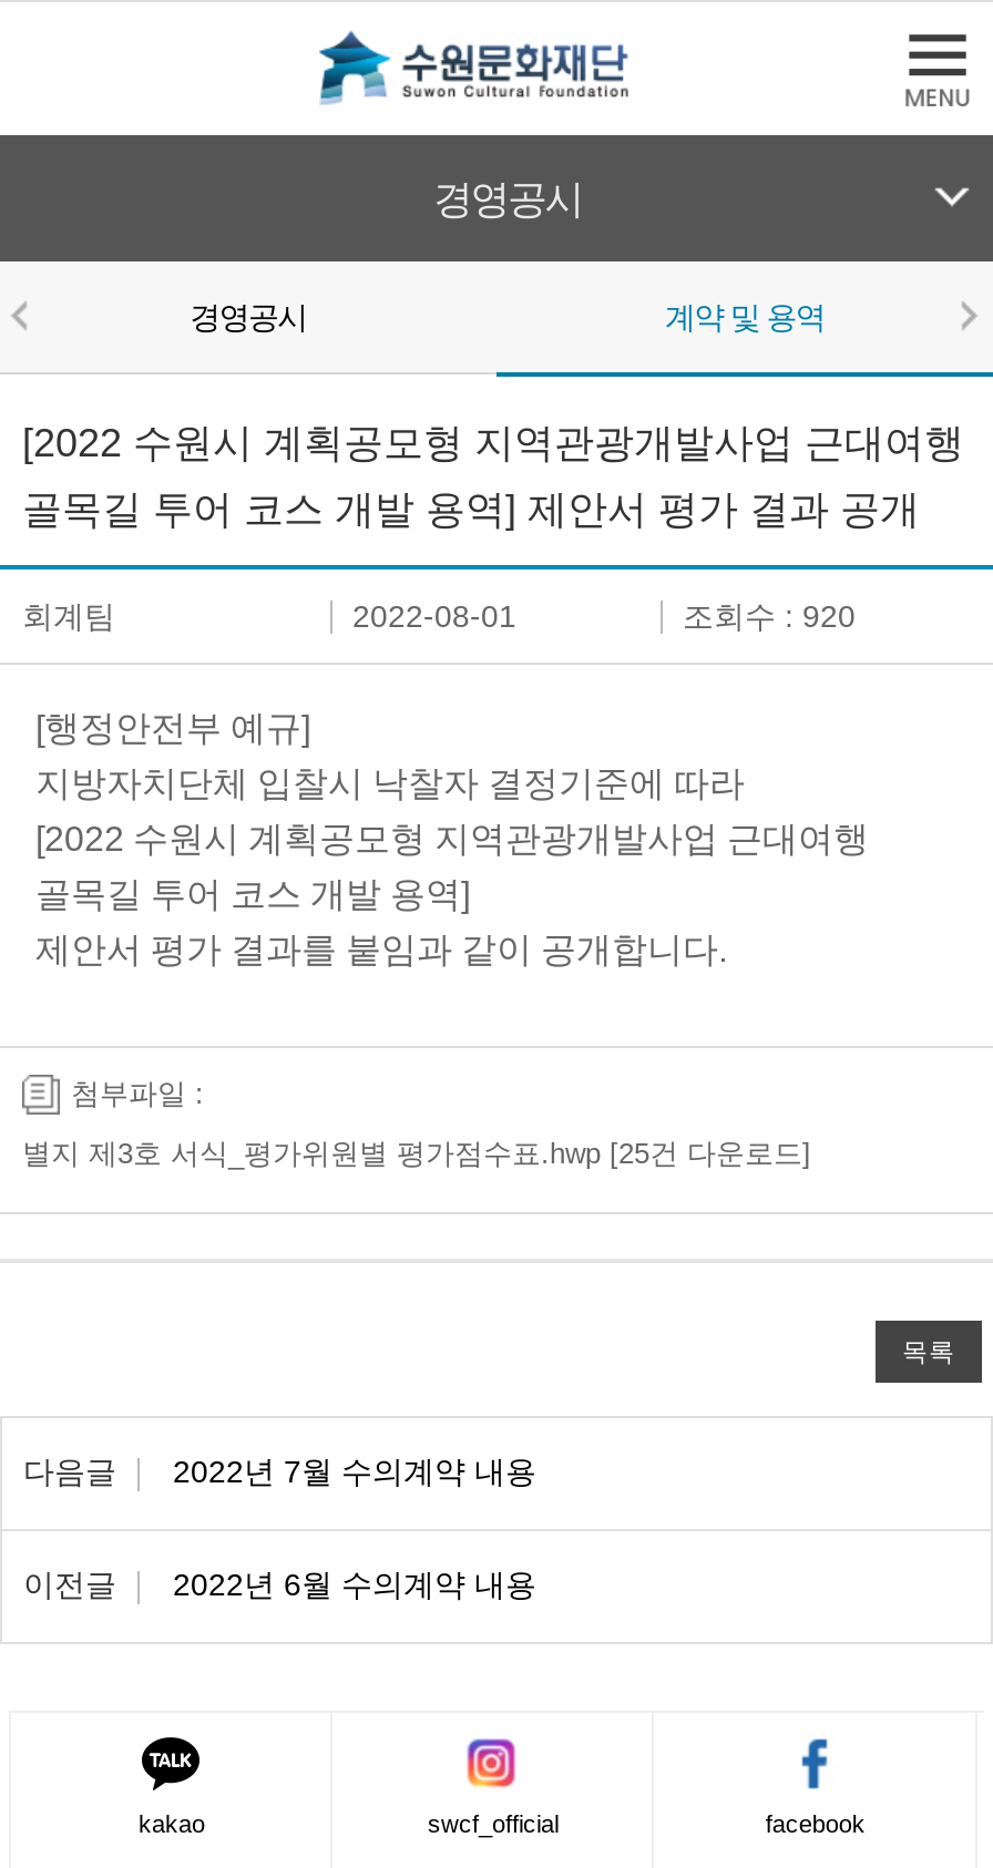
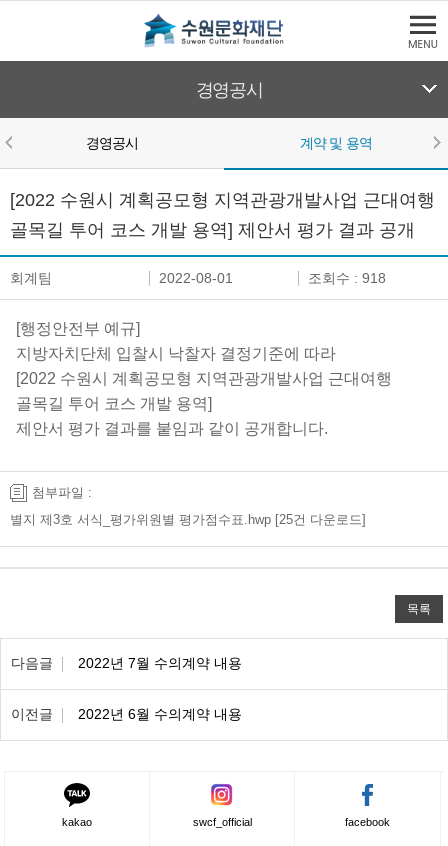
- 조회수 : 920
+ 조회수 : 918
